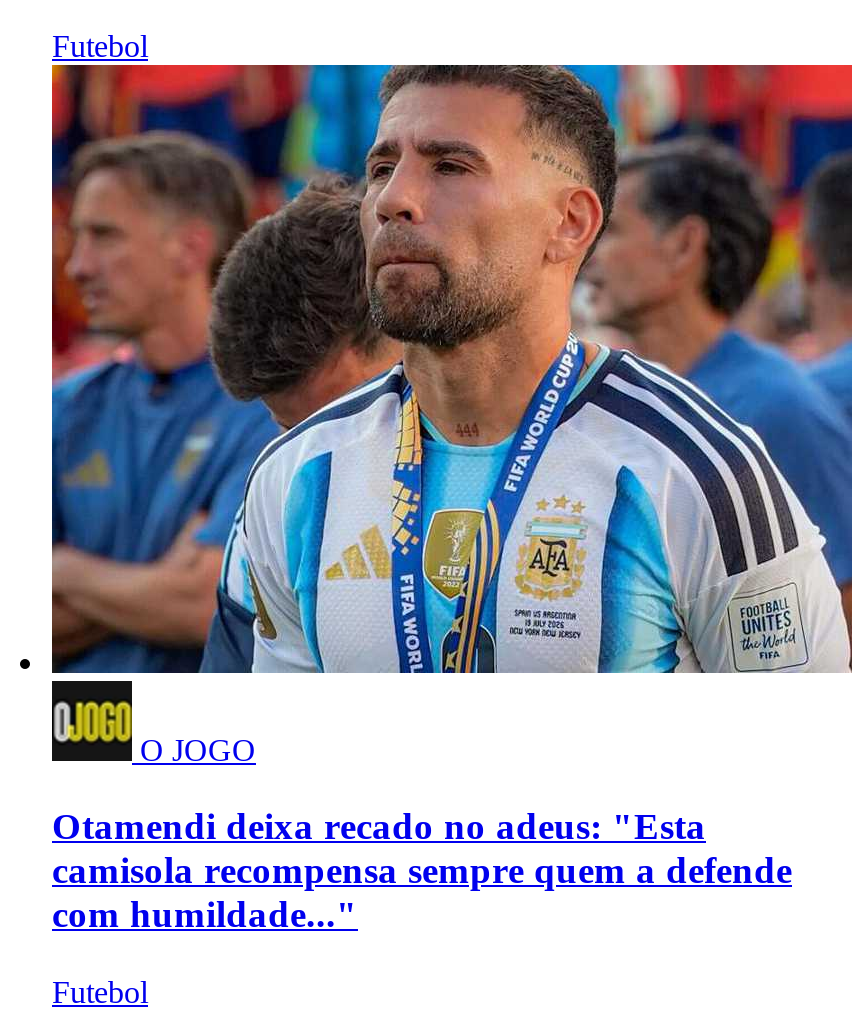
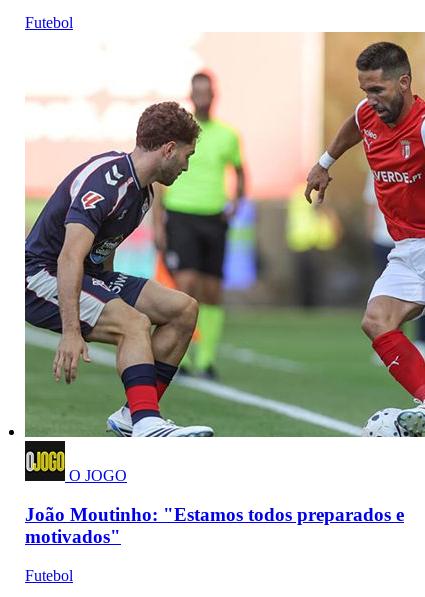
- [image]
+ [image]

moved down: O JOGO

- Otamendi deixa recado no adeus: "Esta
- camisola recompensa sempre quem a defende
- com humildade..."
+ João Moutinho: "Estamos todos preparados e
+ motivados"
